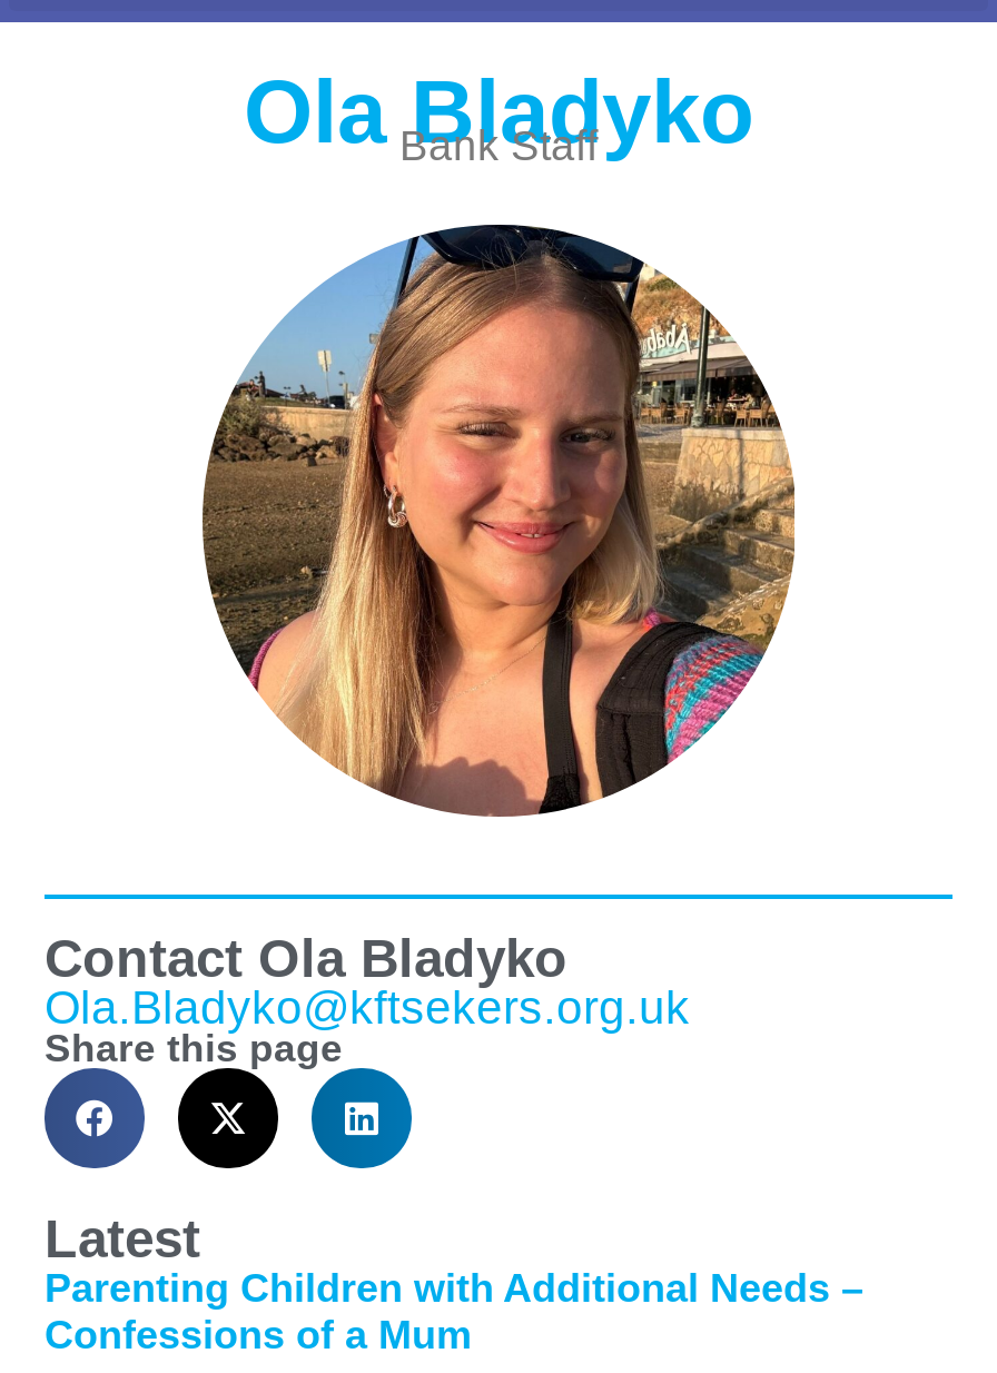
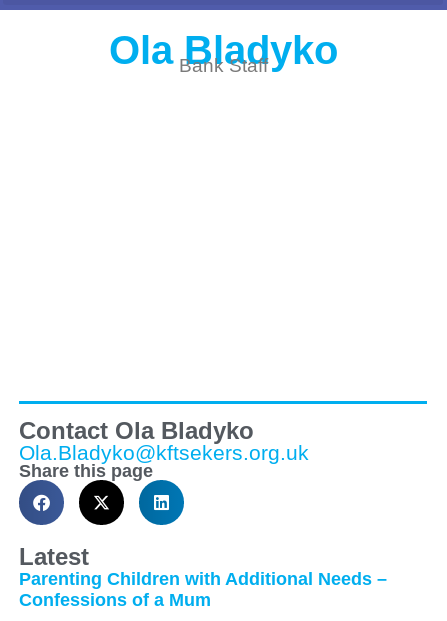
- [image]
